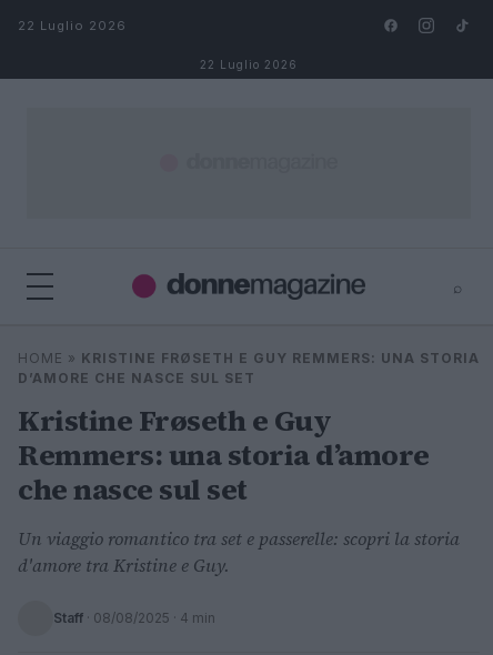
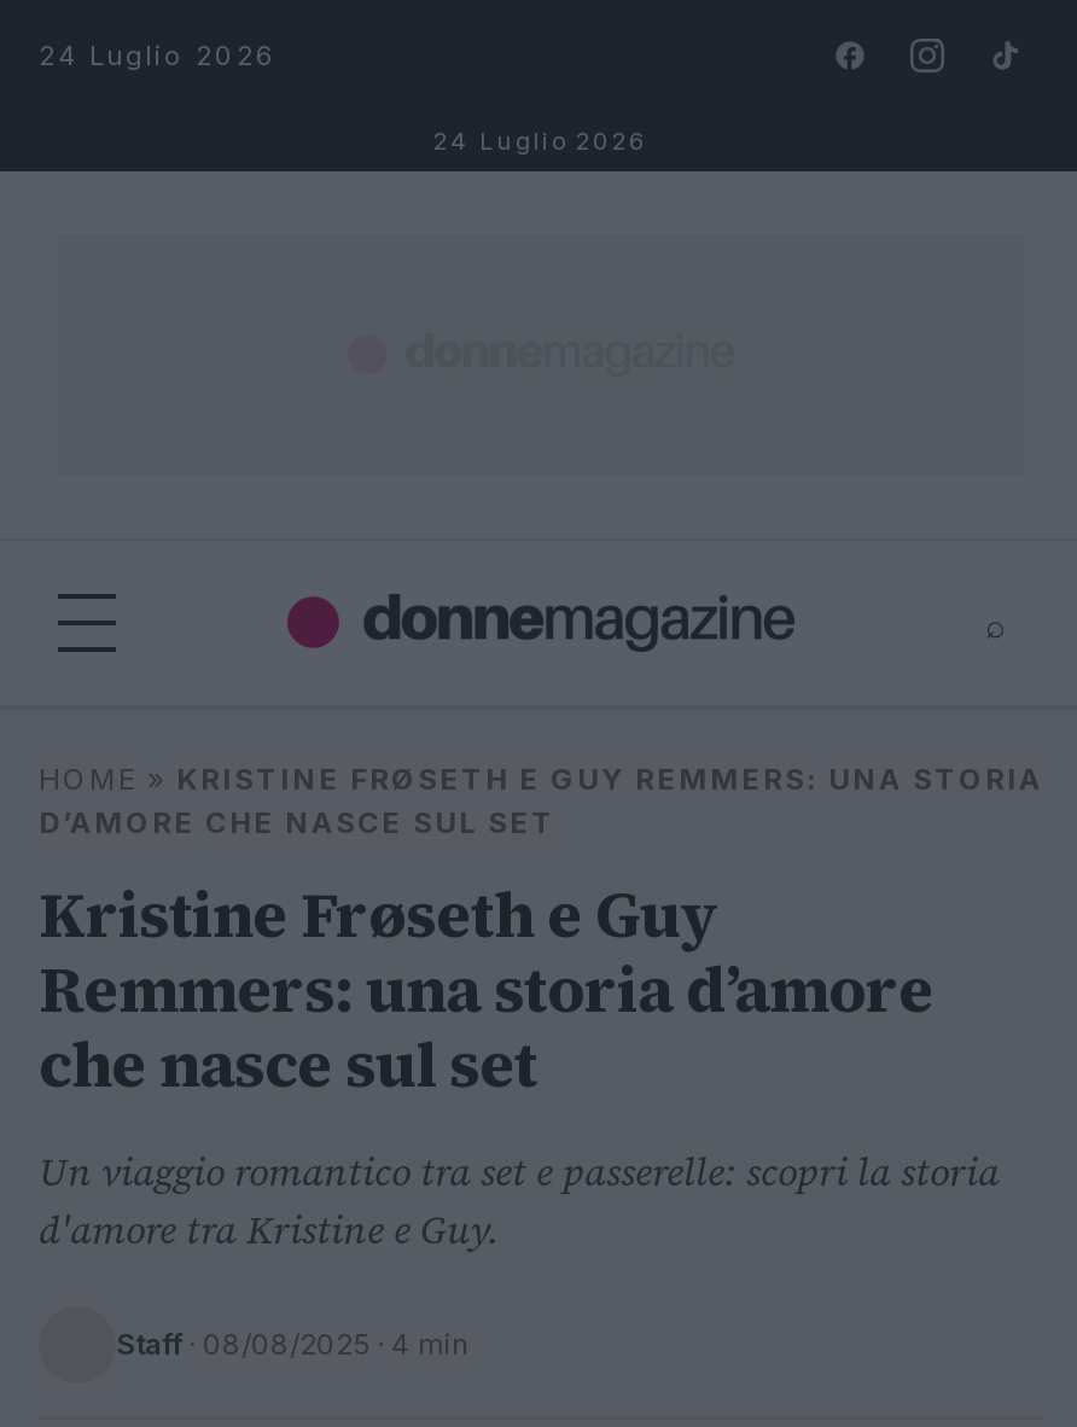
- 22 Luglio 2026
+ 24 Luglio 2026

- 22 Luglio 2026
+ 24 Luglio 2026
